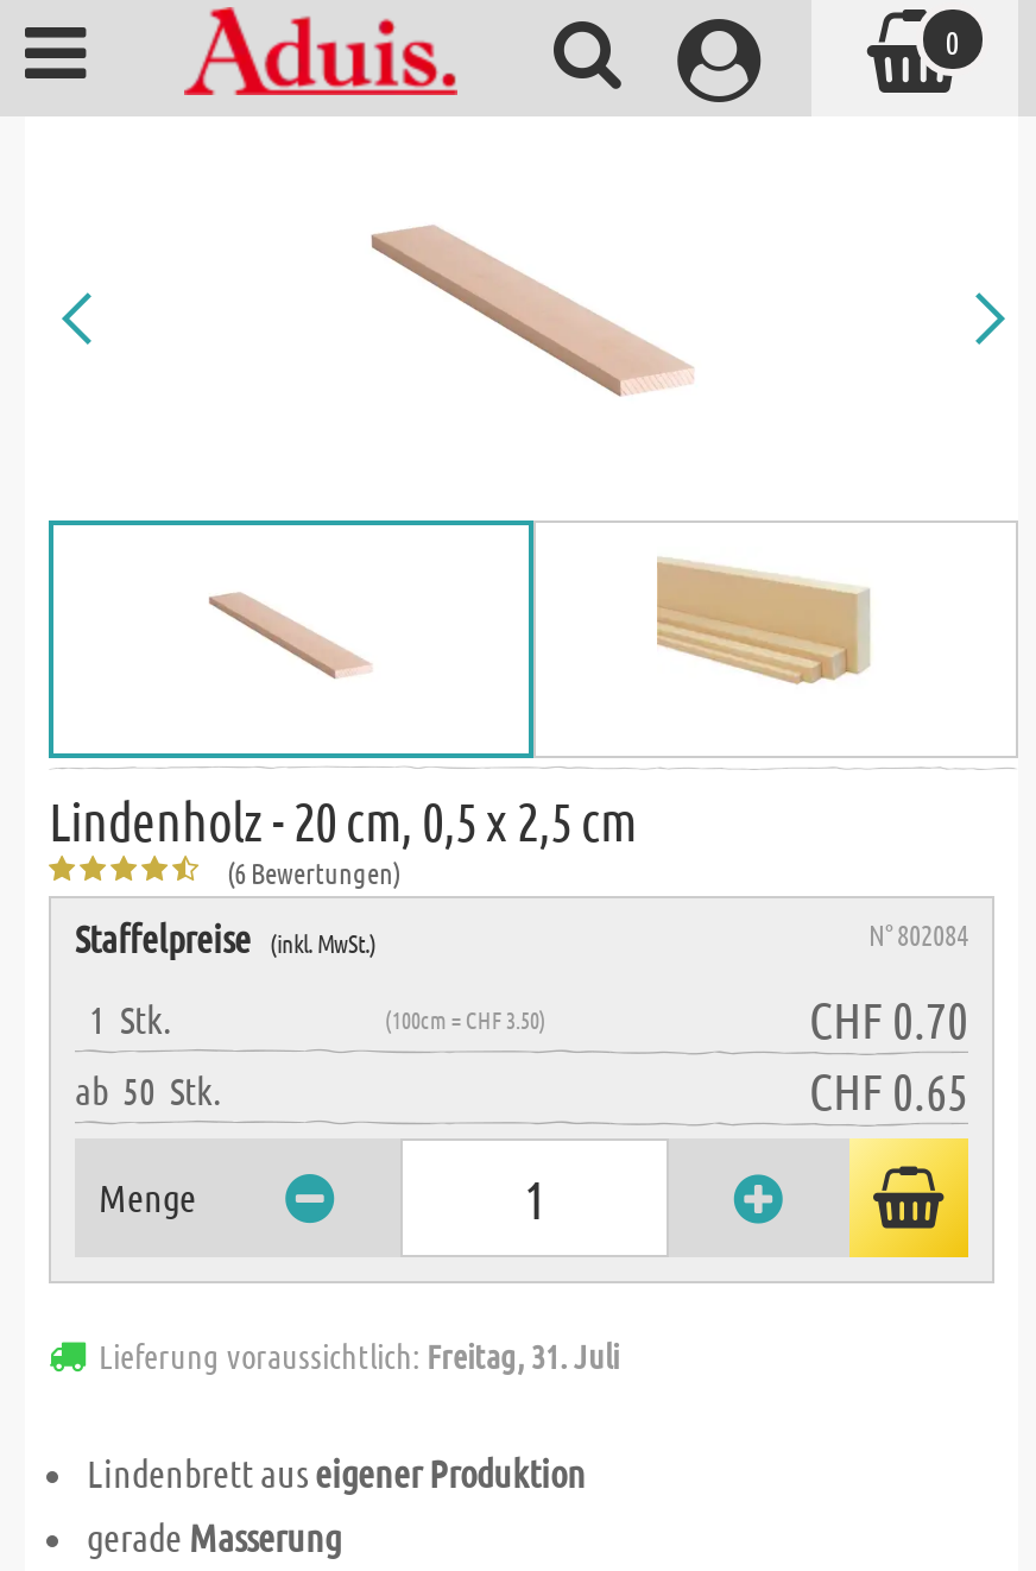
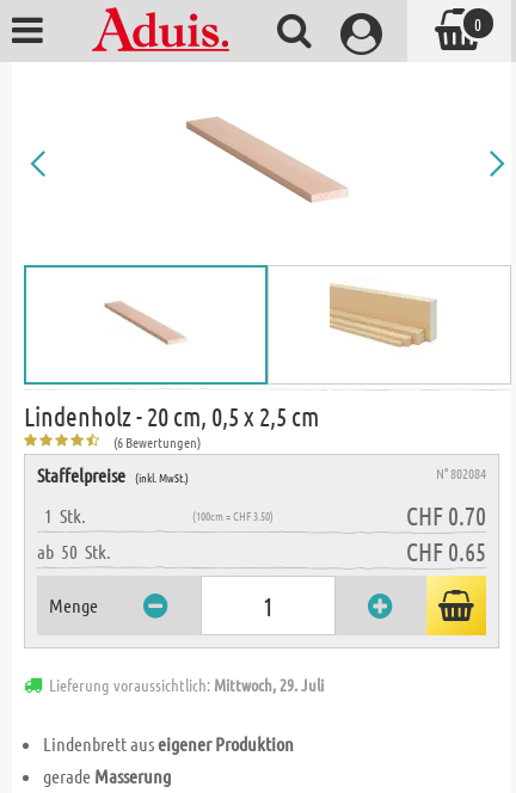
- Lieferung voraussichtlich: Freitag, 31. Juli
+ Lieferung voraussichtlich: Mittwoch, 29. Juli
